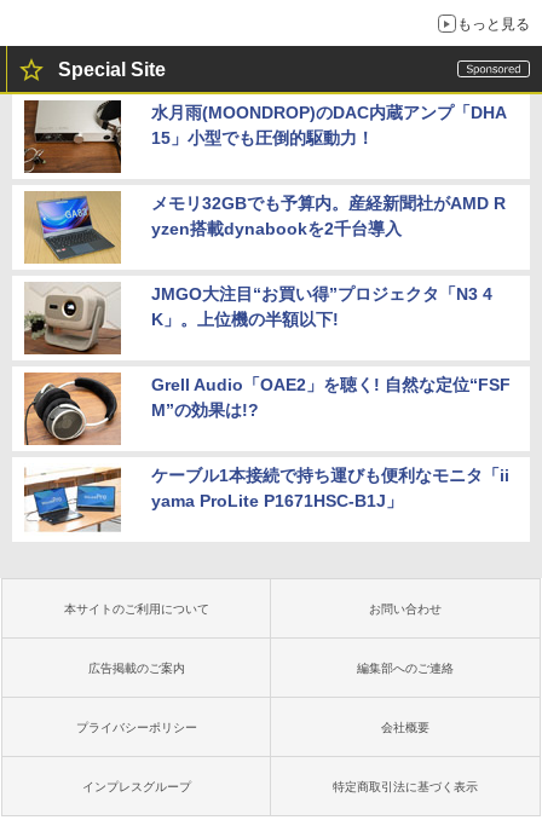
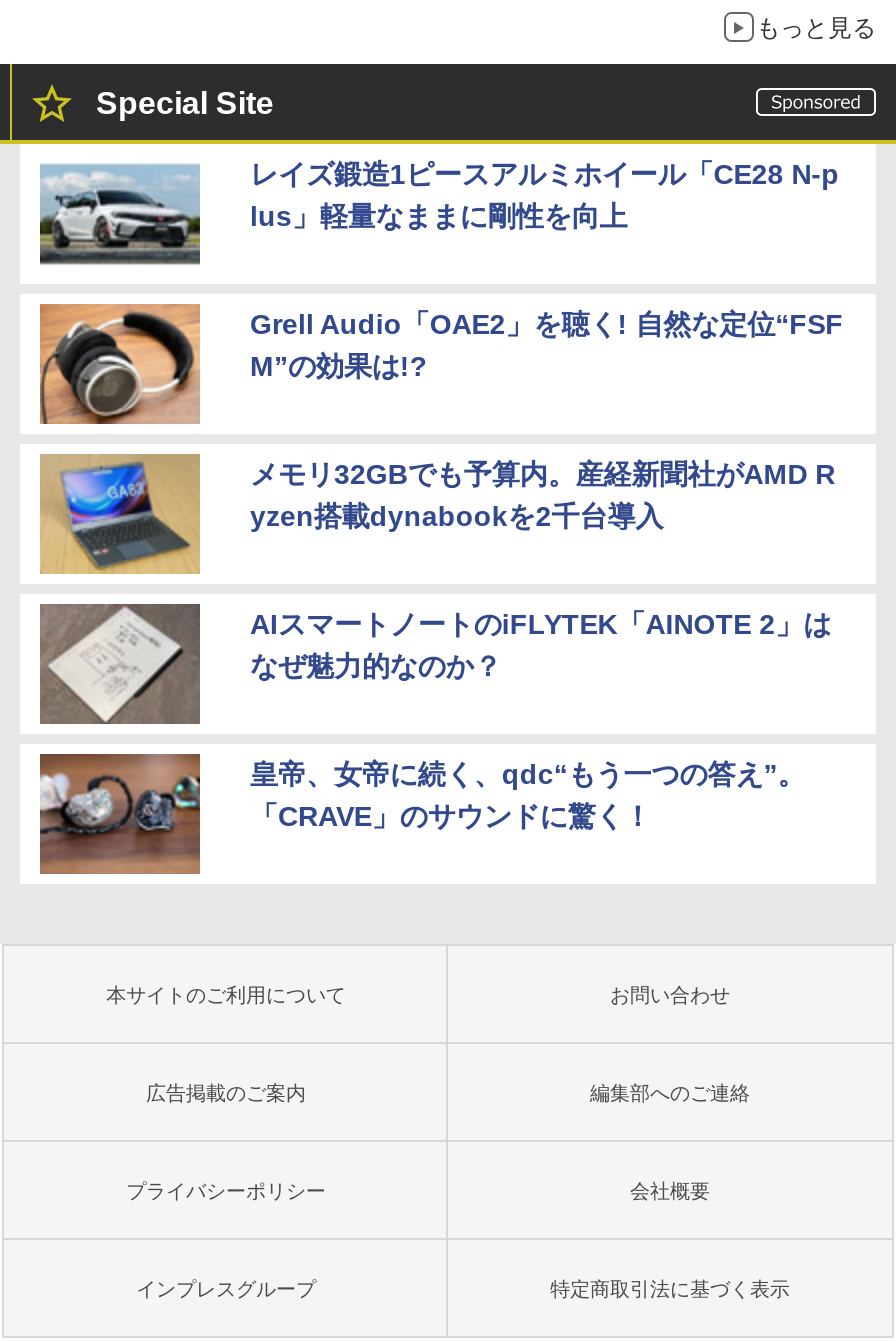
- [image]
- 水月雨(MOONDROP)のDAC内蔵アンプ「DHA
- 15」小型でも圧倒的駆動力！
+ [image]
+ レイズ鍛造1ピースアルミホイール「CE28 N-p
+ lus」軽量なままに剛性を向上

moved down: [image] | メモリ32GBでも予算内。産経新聞社がAMD R | yzen搭載dynabookを2千台導入

- [image]
- JMGO大注目“お買い得”プロジェクタ「N3 4
- K」。上位機の半額以下!
- ケーブル1本接続で持ち運びも便利なモニタ「ii
- yama ProLite P1671HSC-B1J」
+ [image]
+ AIスマートノートのiFLYTEK「AINOTE 2」は
+ なぜ魅力的なのか？
+ 皇帝、女帝に続く、qdc“もう一つの答え”。
+ 「CRAVE」のサウンドに驚く！

moved up: [image] | Grell Audio「OAE2」を聴く! 自然な定位“FSF | M”の効果は!?

- [image]
+ [image]
